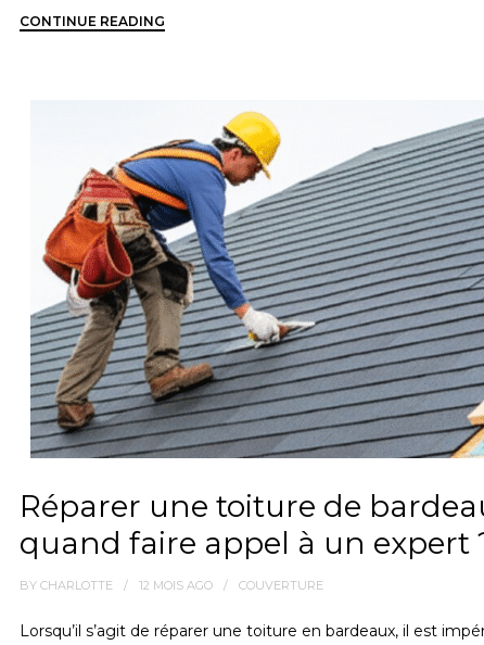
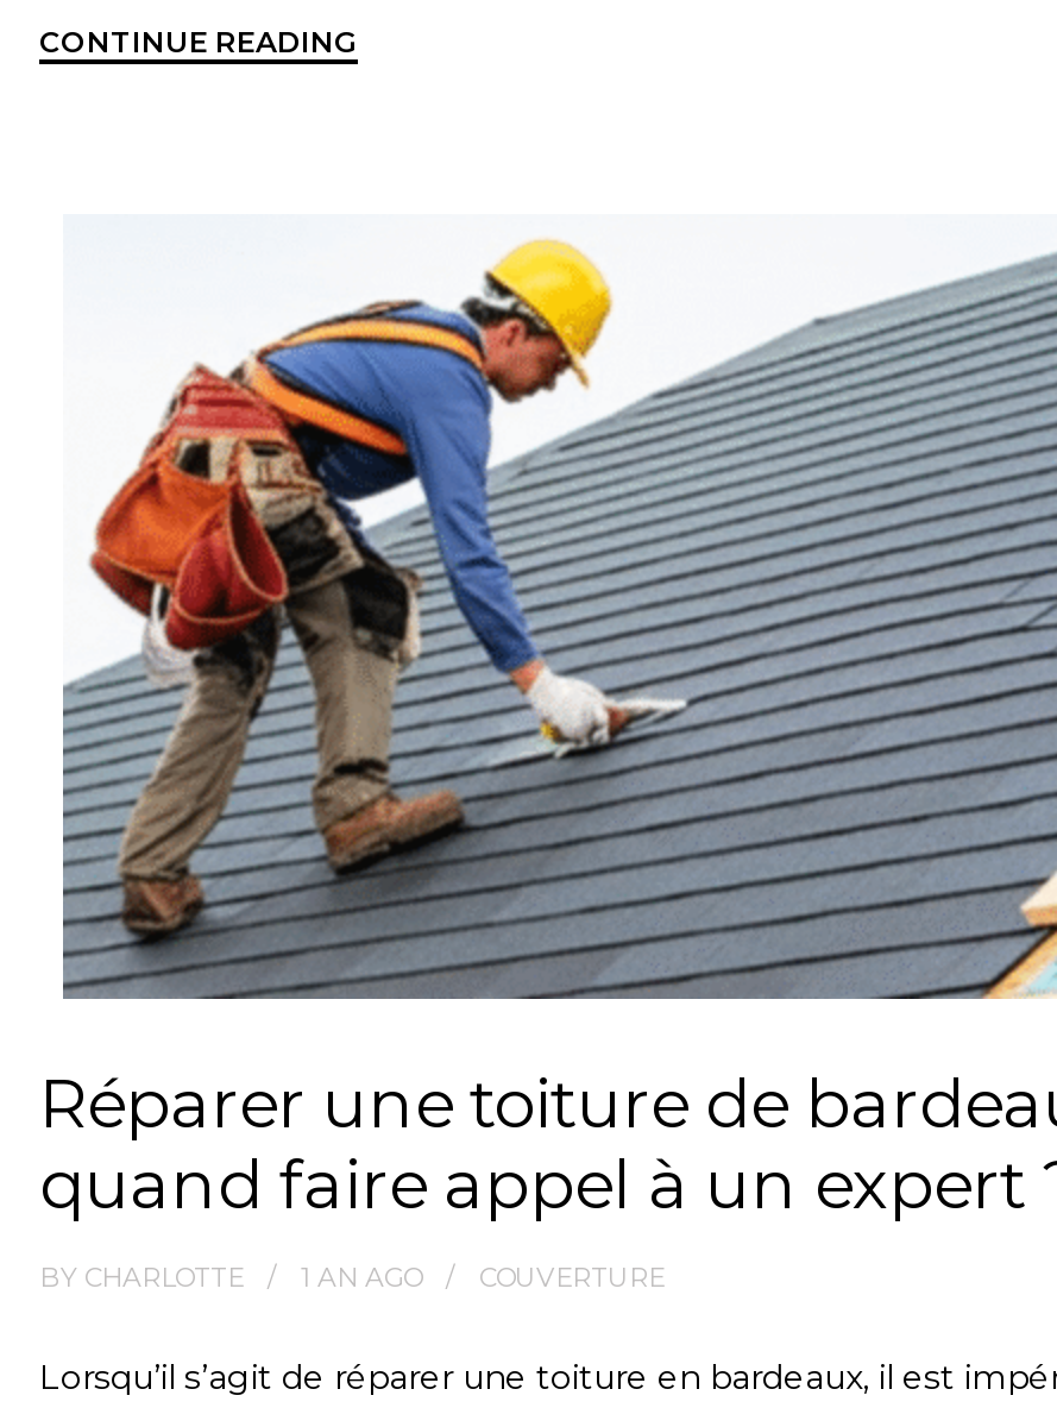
- BY CHARLOTTE 12 MOIS AGO COUVERTURE
+ BY CHARLOTTE 1 AN AGO COUVERTURE
